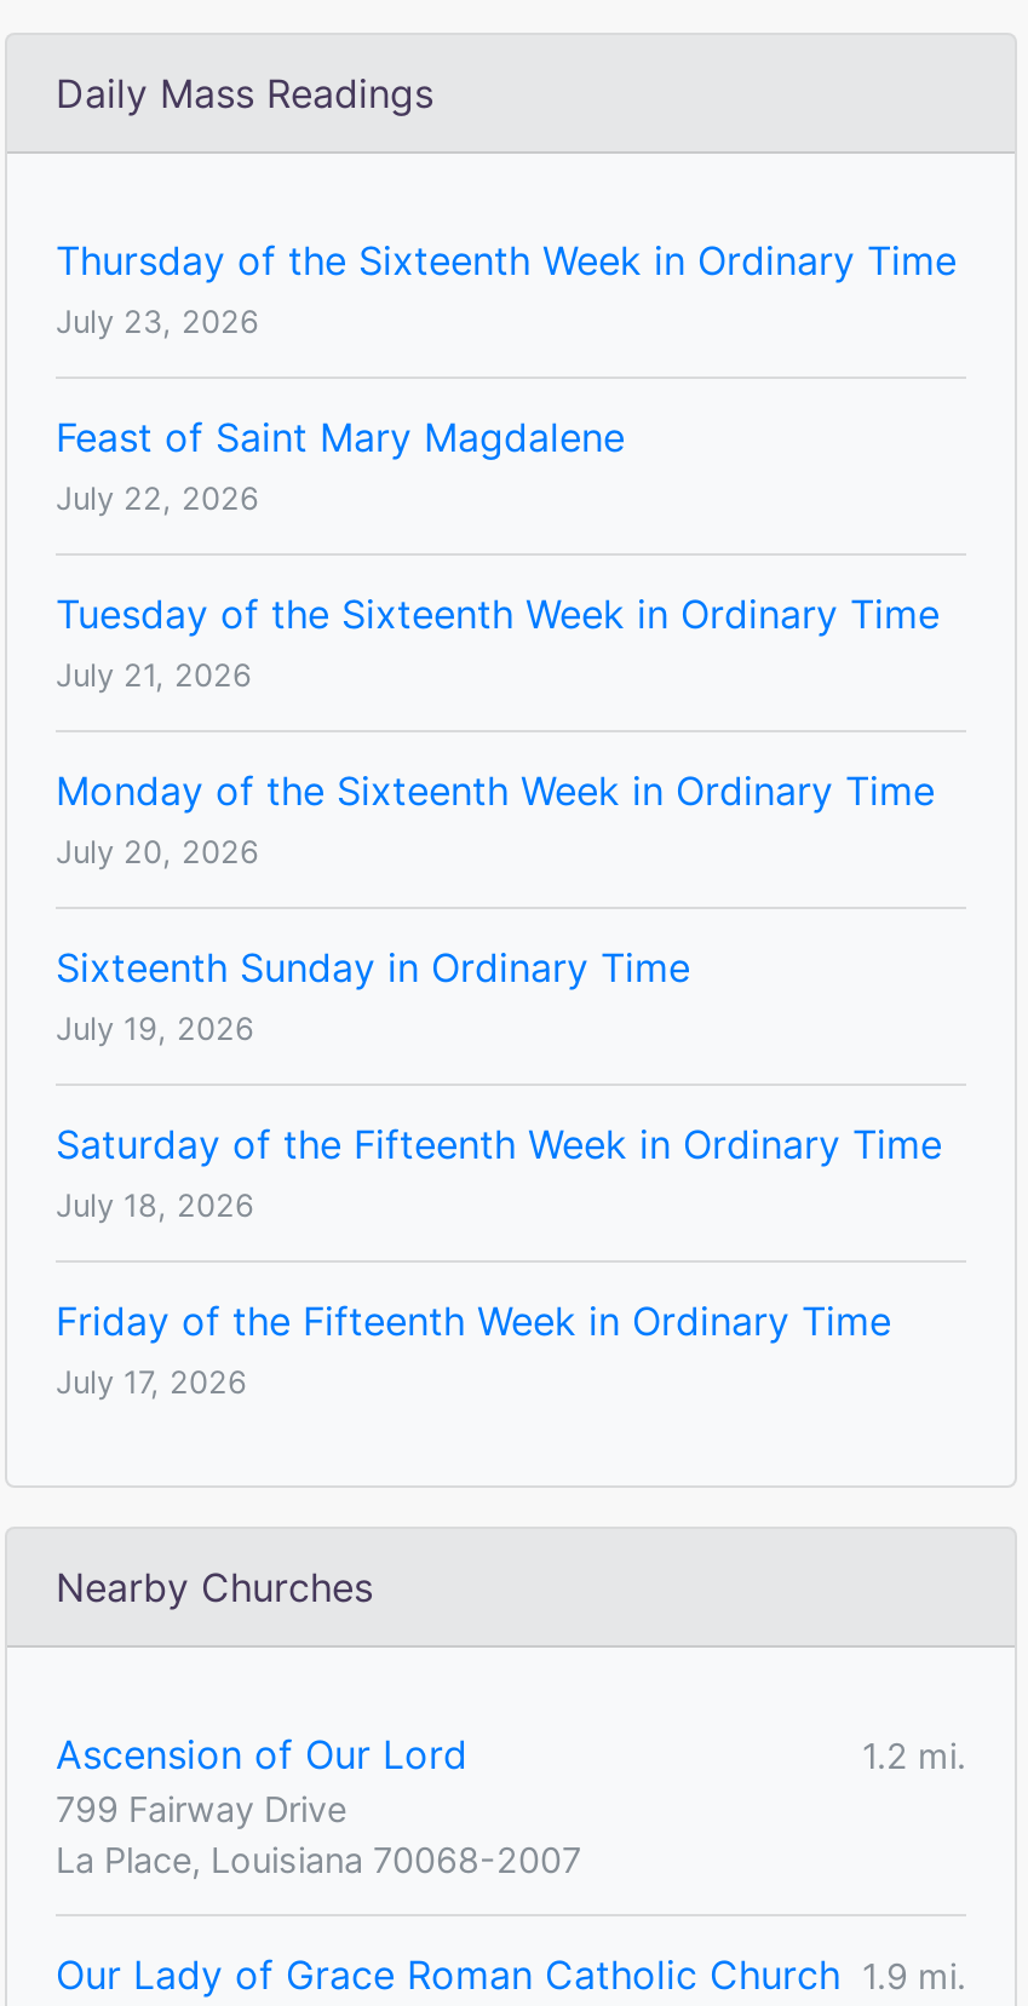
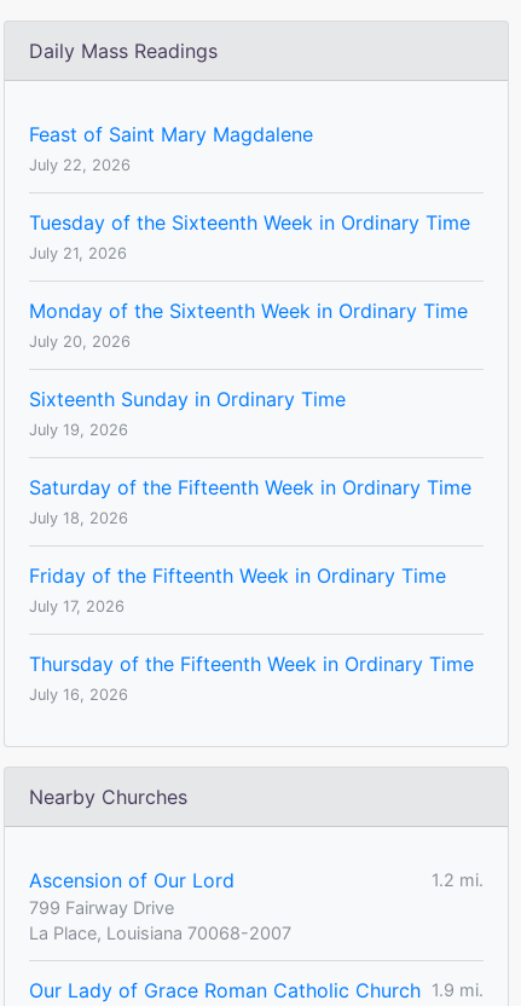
- Thursday of the Sixteenth Week in Ordinary Time
- July 23, 2026

moved up: Feast of Saint Mary Magdalene | July 22, 2026 | Tuesday of the Sixteenth Week in Ordinary Time | ... | Friday of the Fifteenth Week in Ordinary Time | July 17, 2026

+ Thursday of the Fifteenth Week in Ordinary Time
+ July 16, 2026
